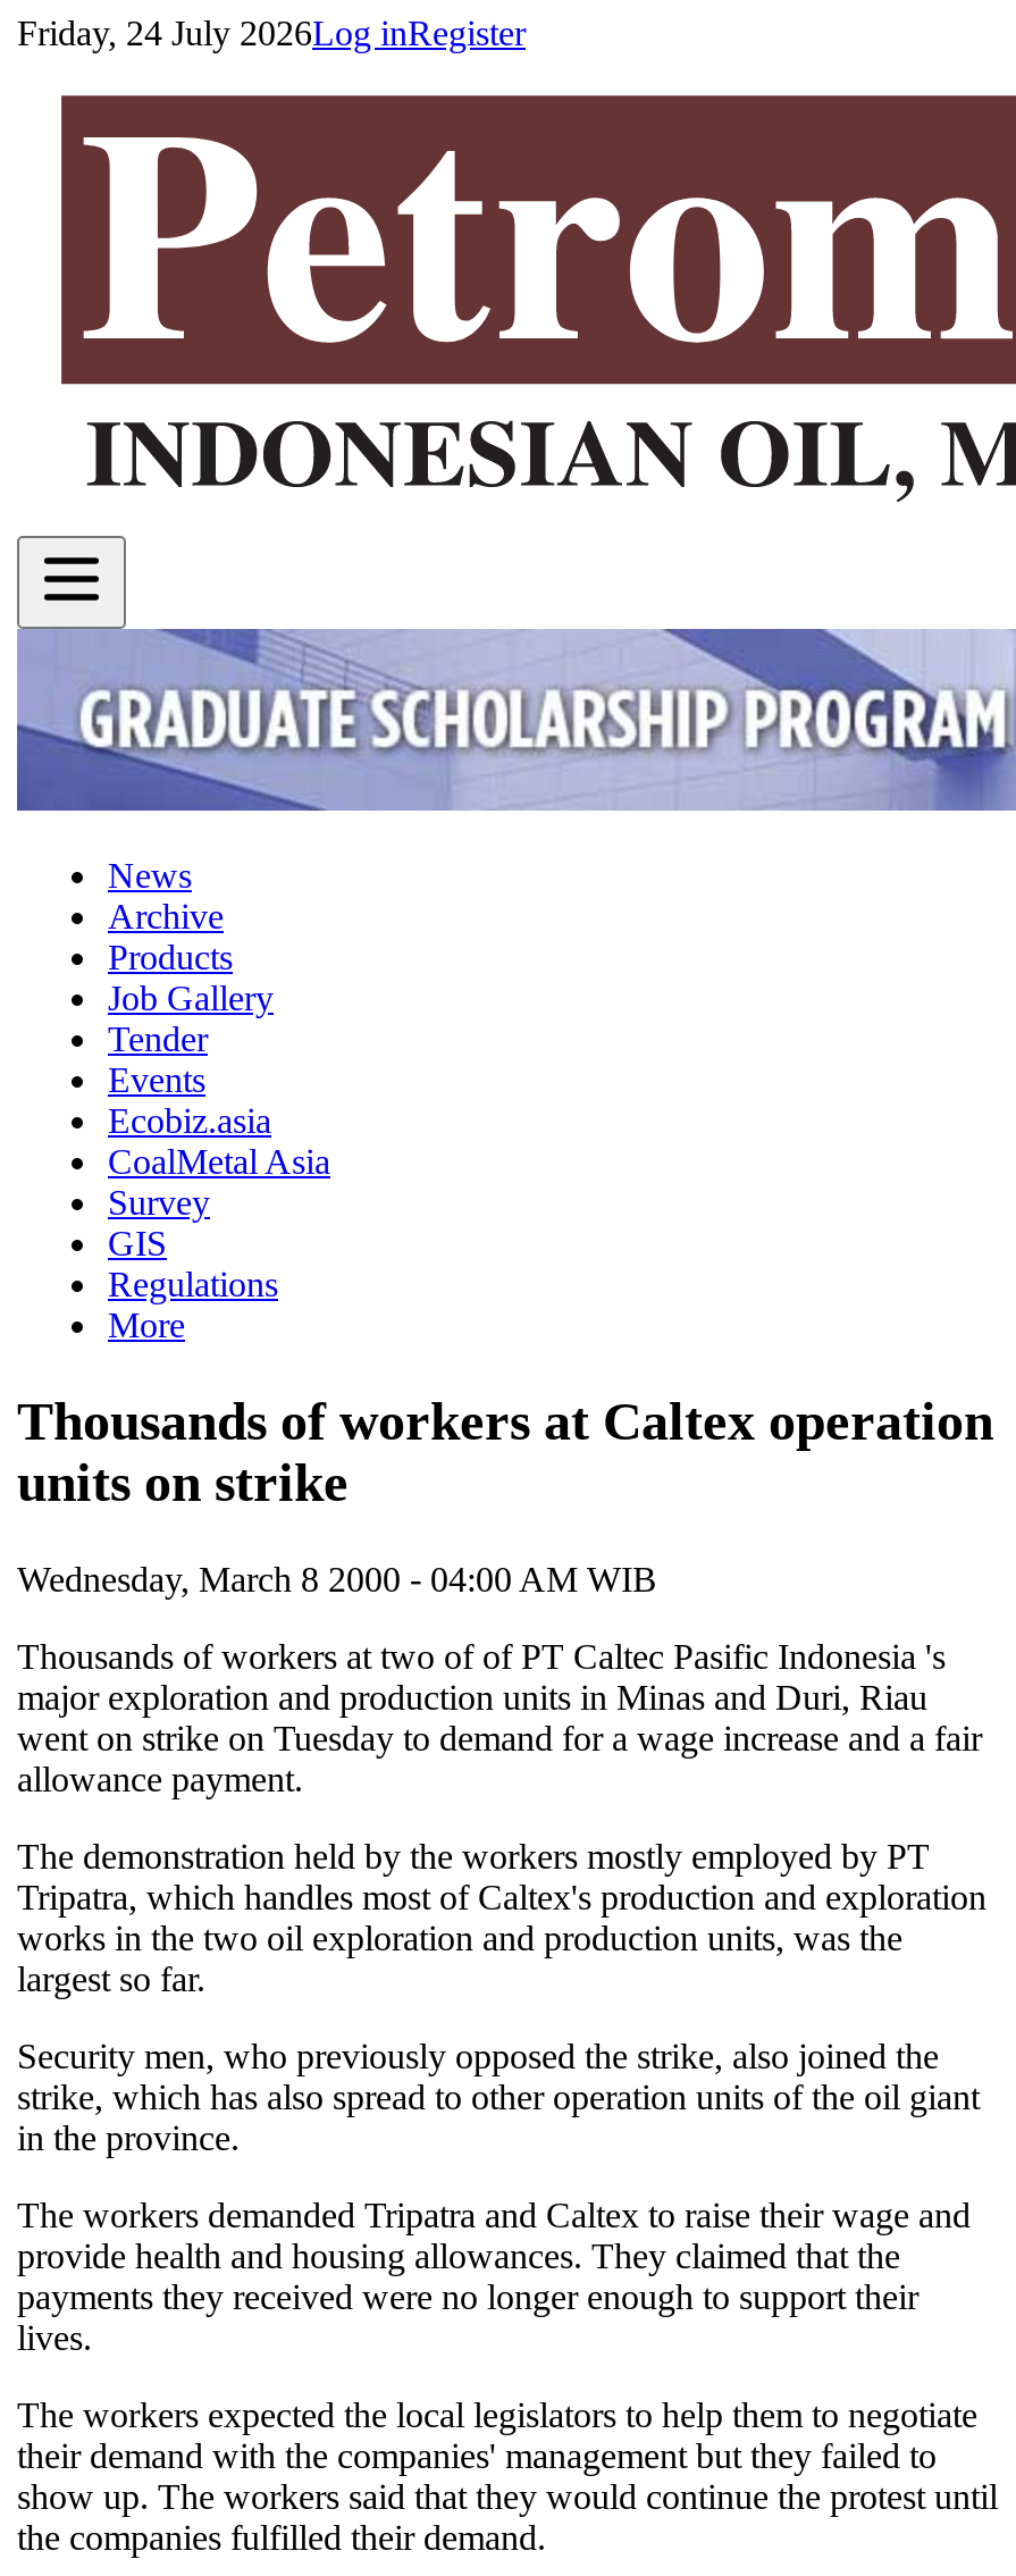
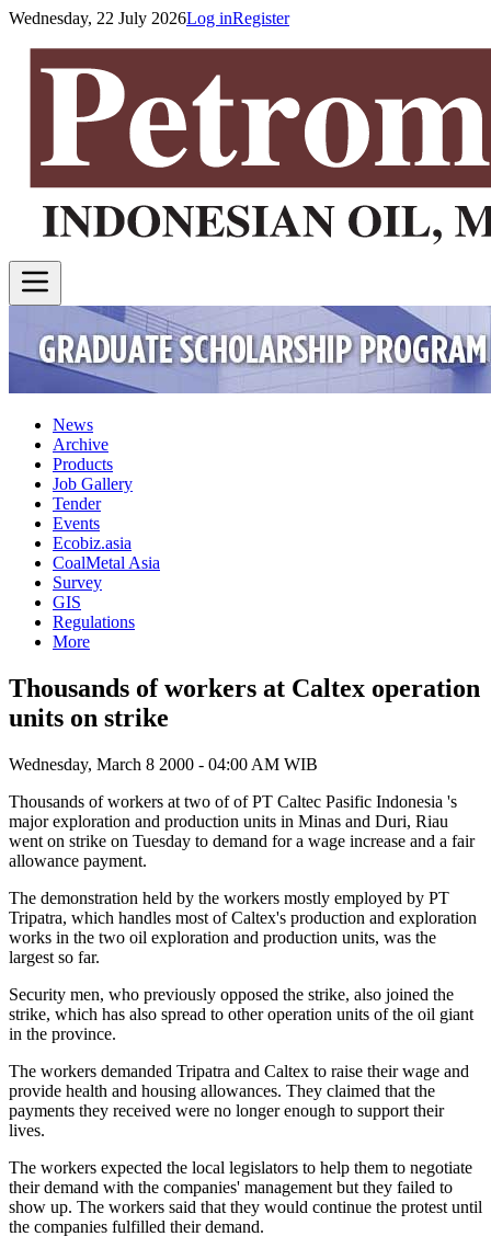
- Friday, 24 July 2026Log inRegister
+ Wednesday, 22 July 2026Log inRegister
